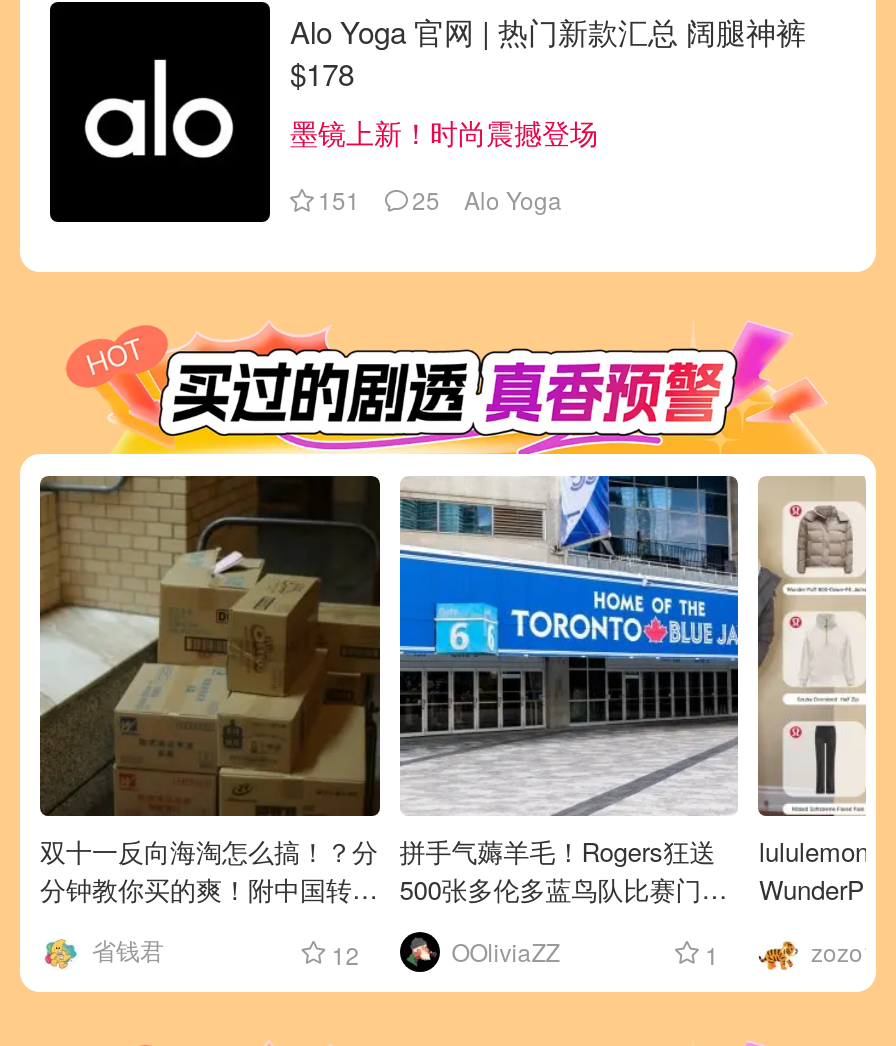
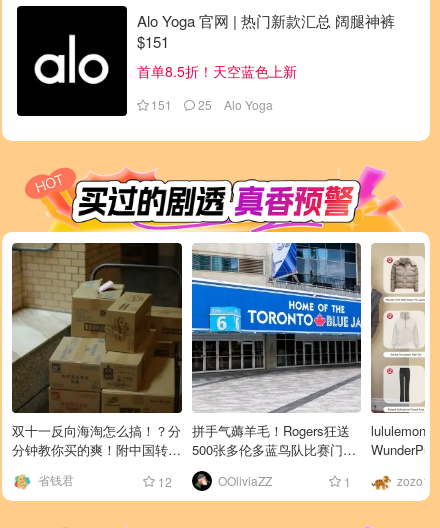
- $178
- 墨镜上新！时尚震撼登场
+ $151
+ 首单8.5折！天空蓝色上新
